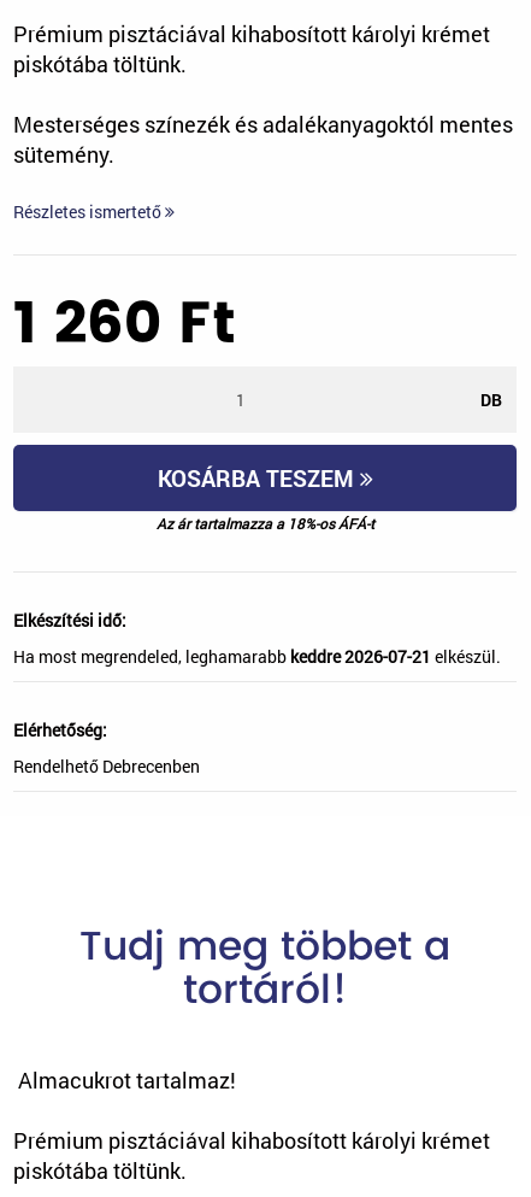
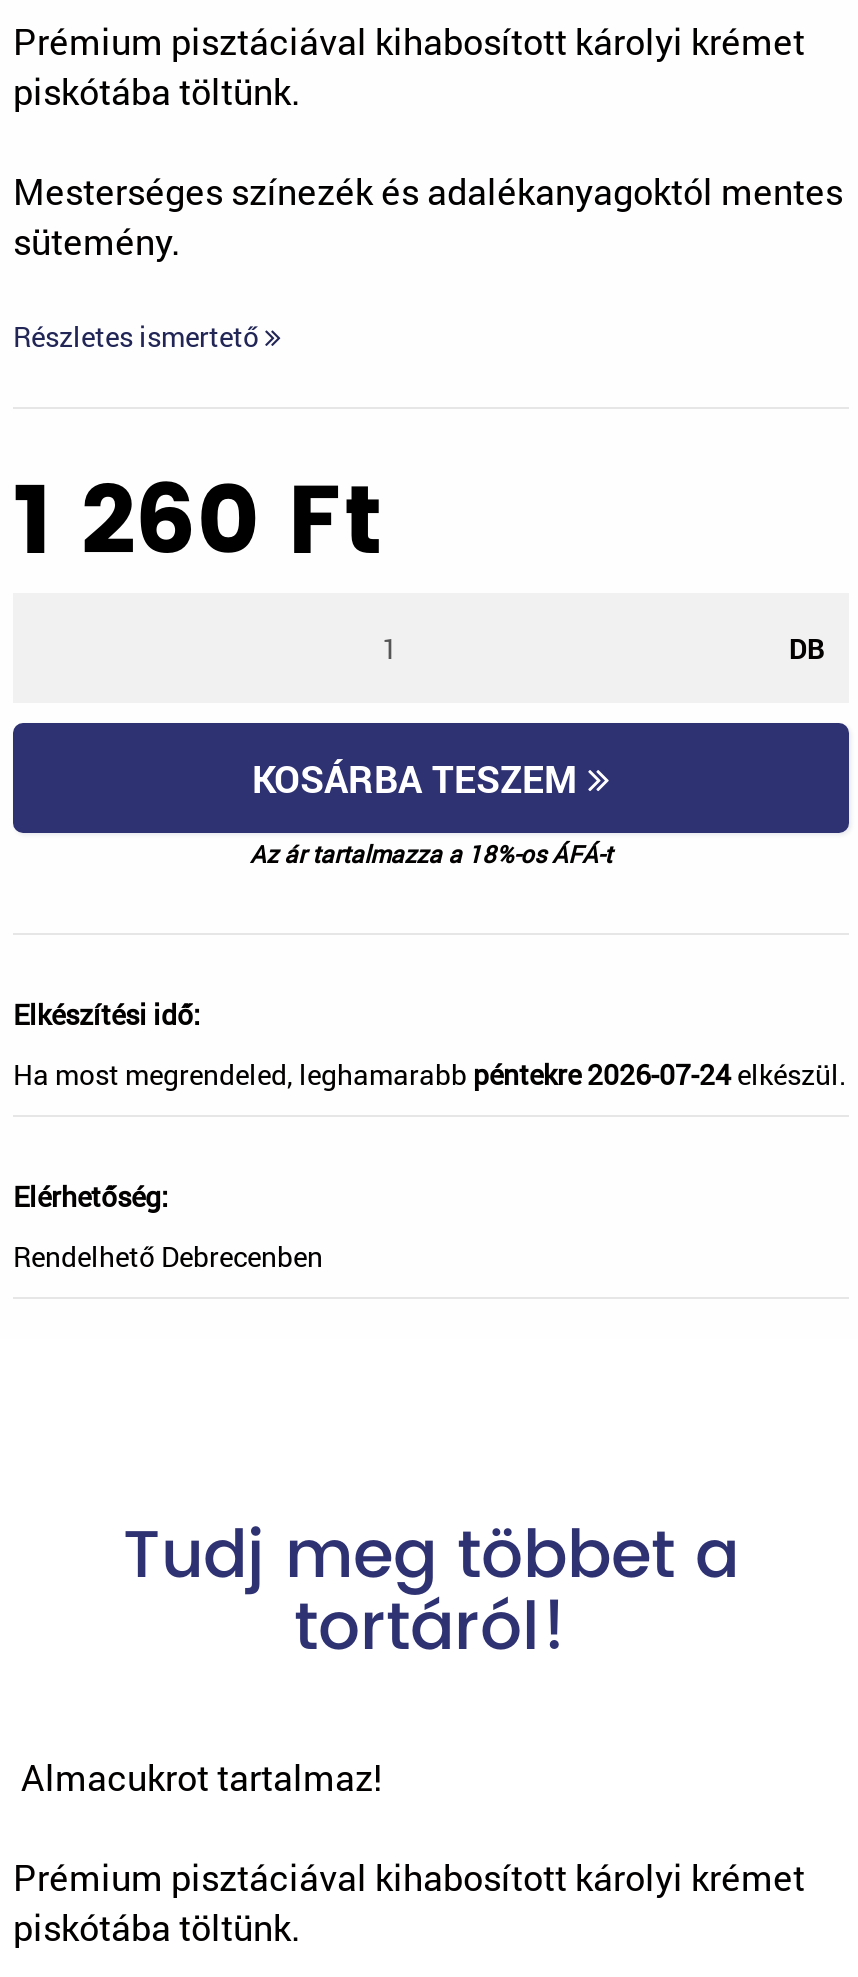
- Ha most megrendeled, leghamarabb keddre 2026-07-21 elkészül.
+ Ha most megrendeled, leghamarabb péntekre 2026-07-24 elkészül.
